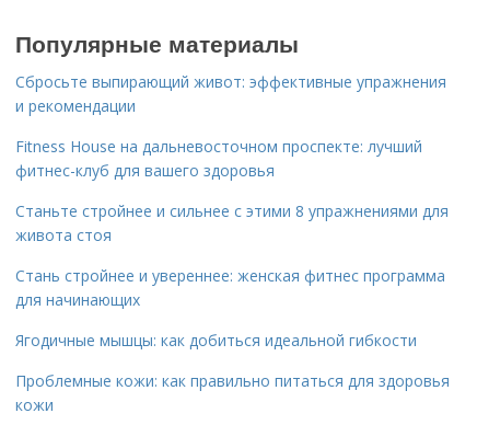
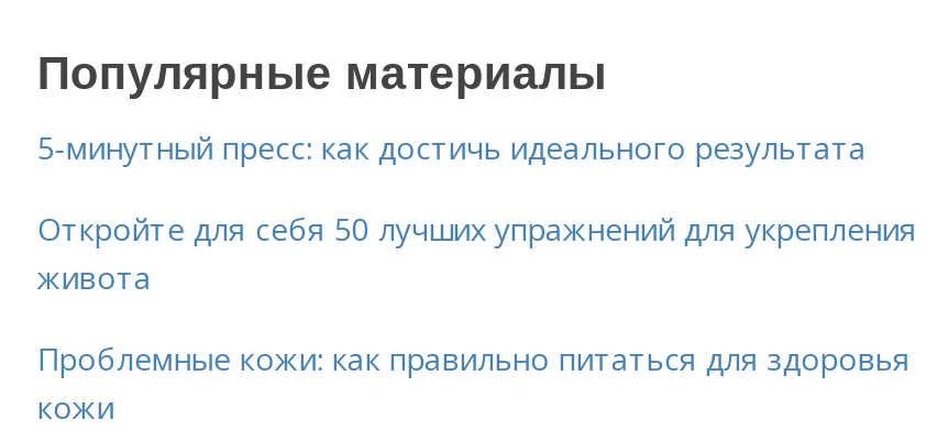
- Сбросьте выпирающий живот: эффективные упражнения
- и рекомендации
- Fitness House на дальневосточном проспекте: лучший
- фитнес-клуб для вашего здоровья
- Станьте стройнее и сильнее с этими 8 упражнениями для
- живота стоя
- Стань стройнее и увереннее: женская фитнес программа
- для начинающих
- Ягодичные мышцы: как добиться идеальной гибкости
+ 5-минутный пресс: как достичь идеального результата
+ Откройте для себя 50 лучших упражнений для укрепления
+ живота
